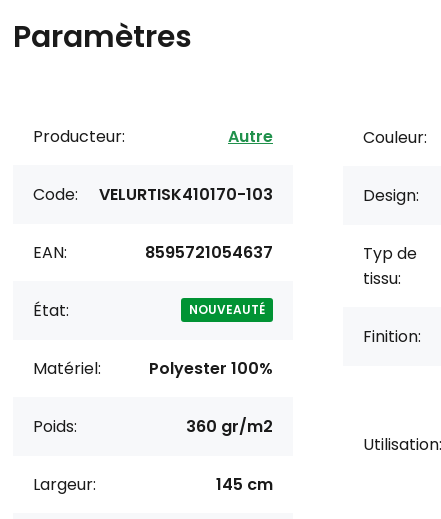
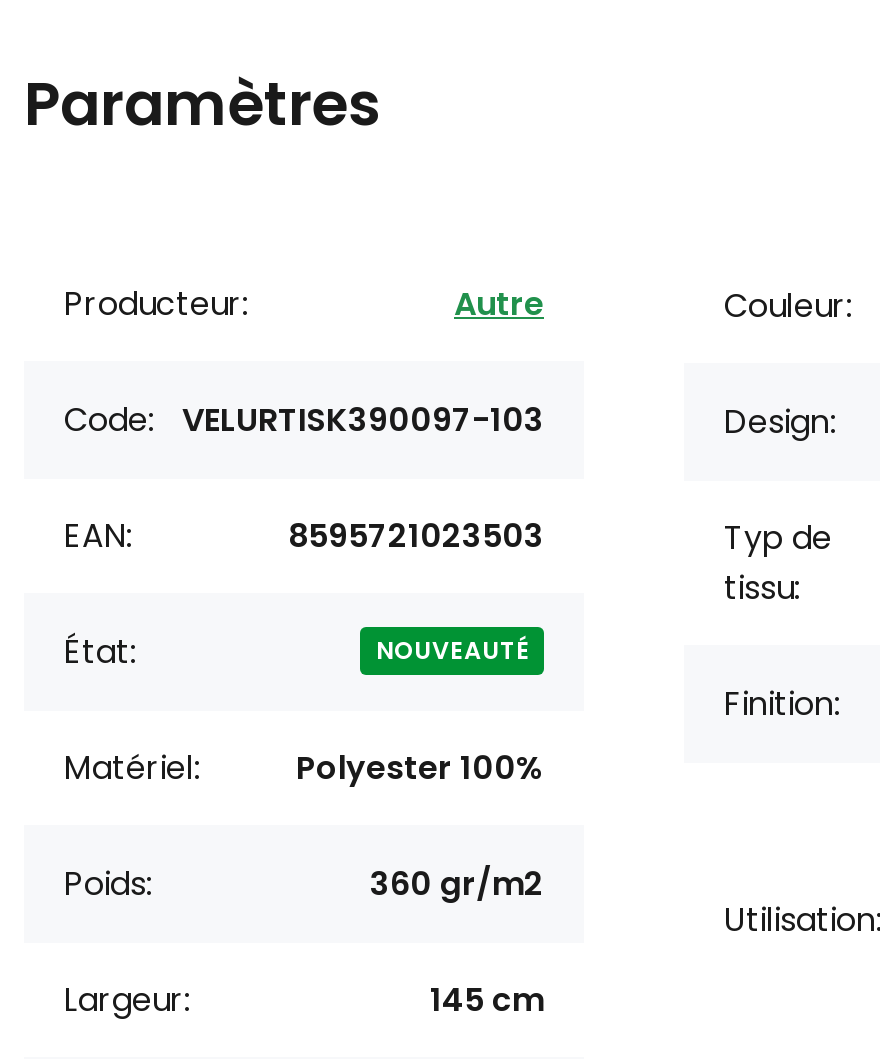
- Code: VELURTISK410170-103
+ Code: VELURTISK390097-103

- 8595721054637
+ 8595721023503
